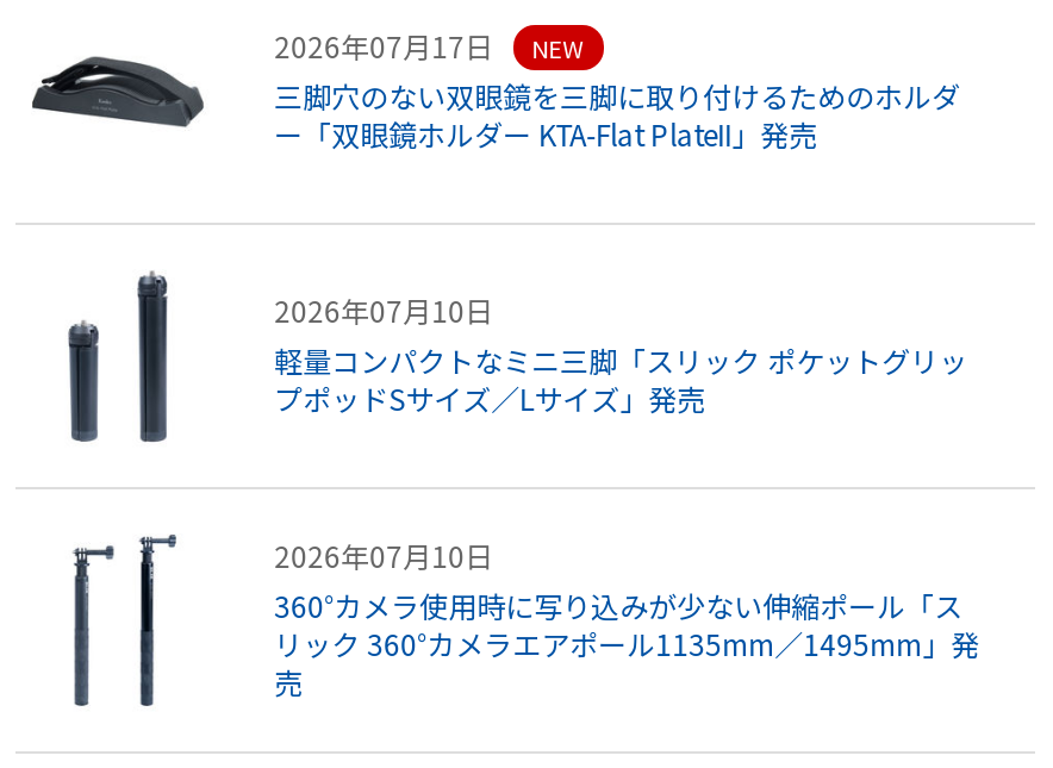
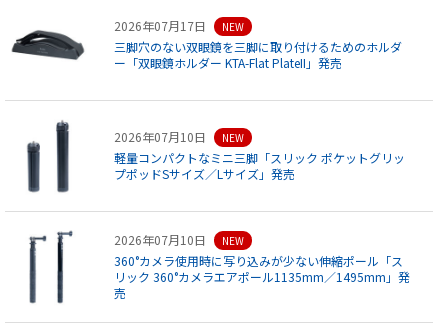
+ NEW

+ NEW
